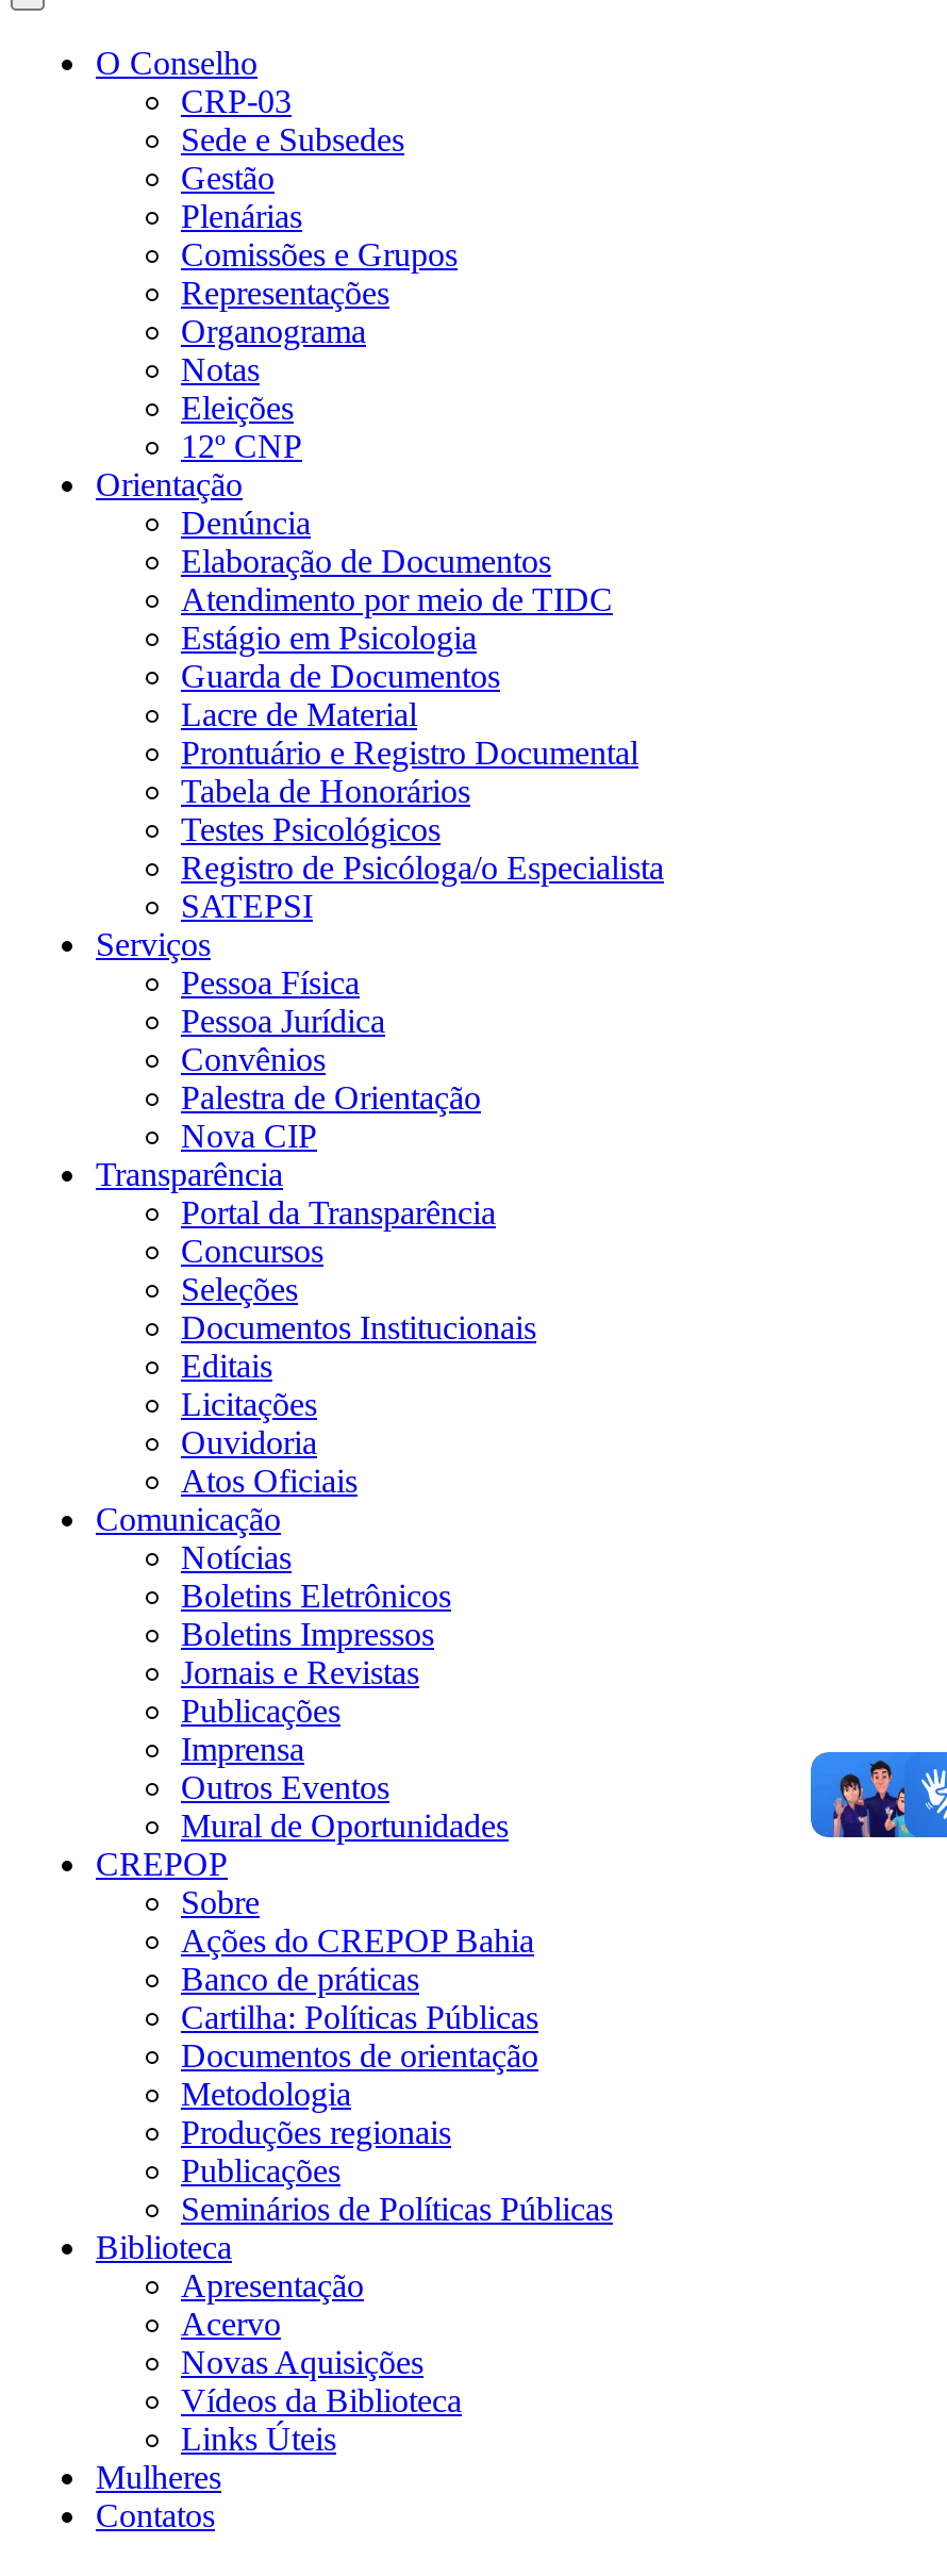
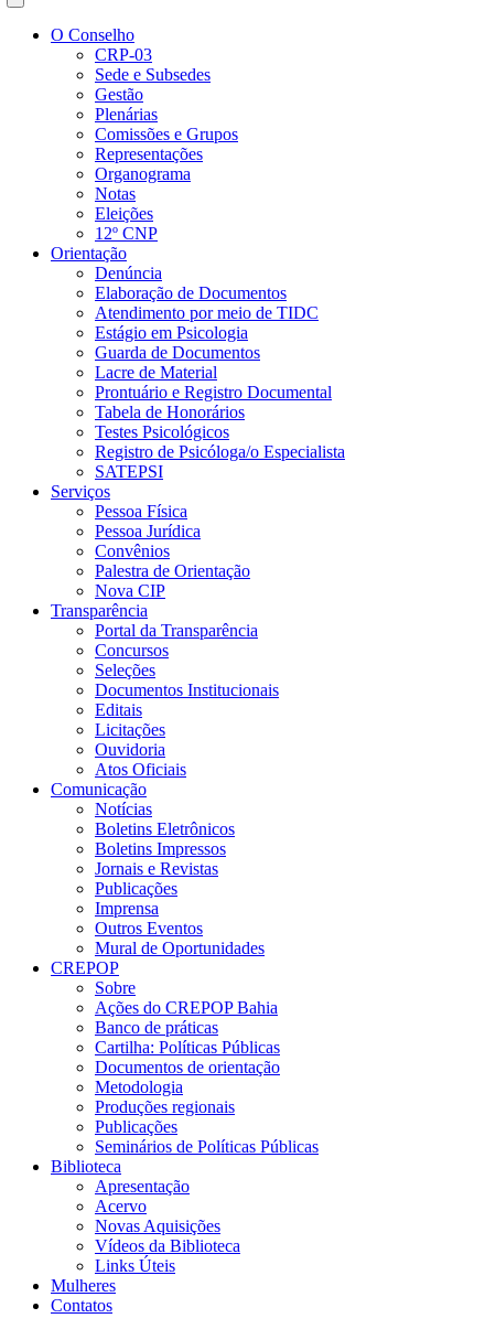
- [image]
